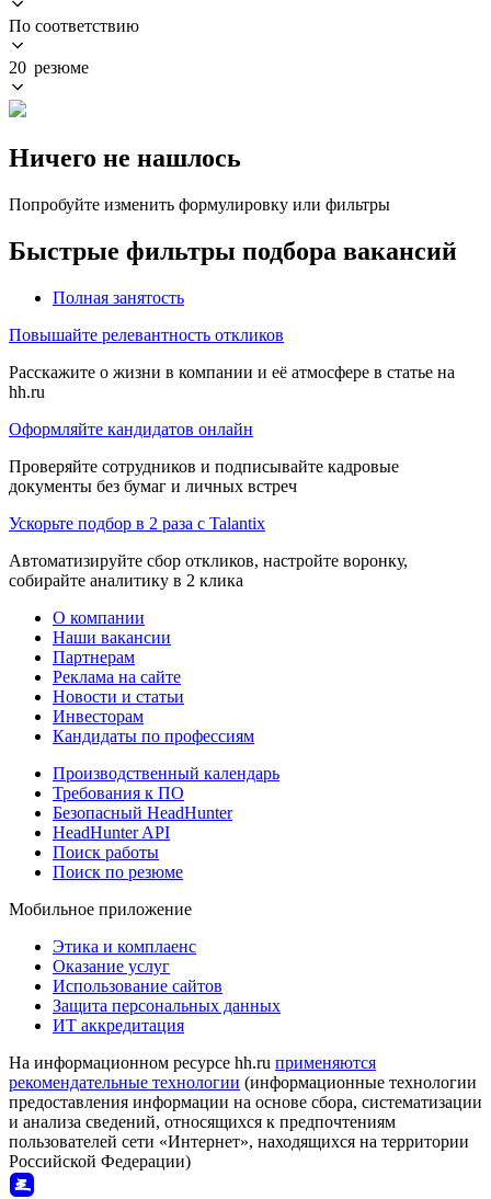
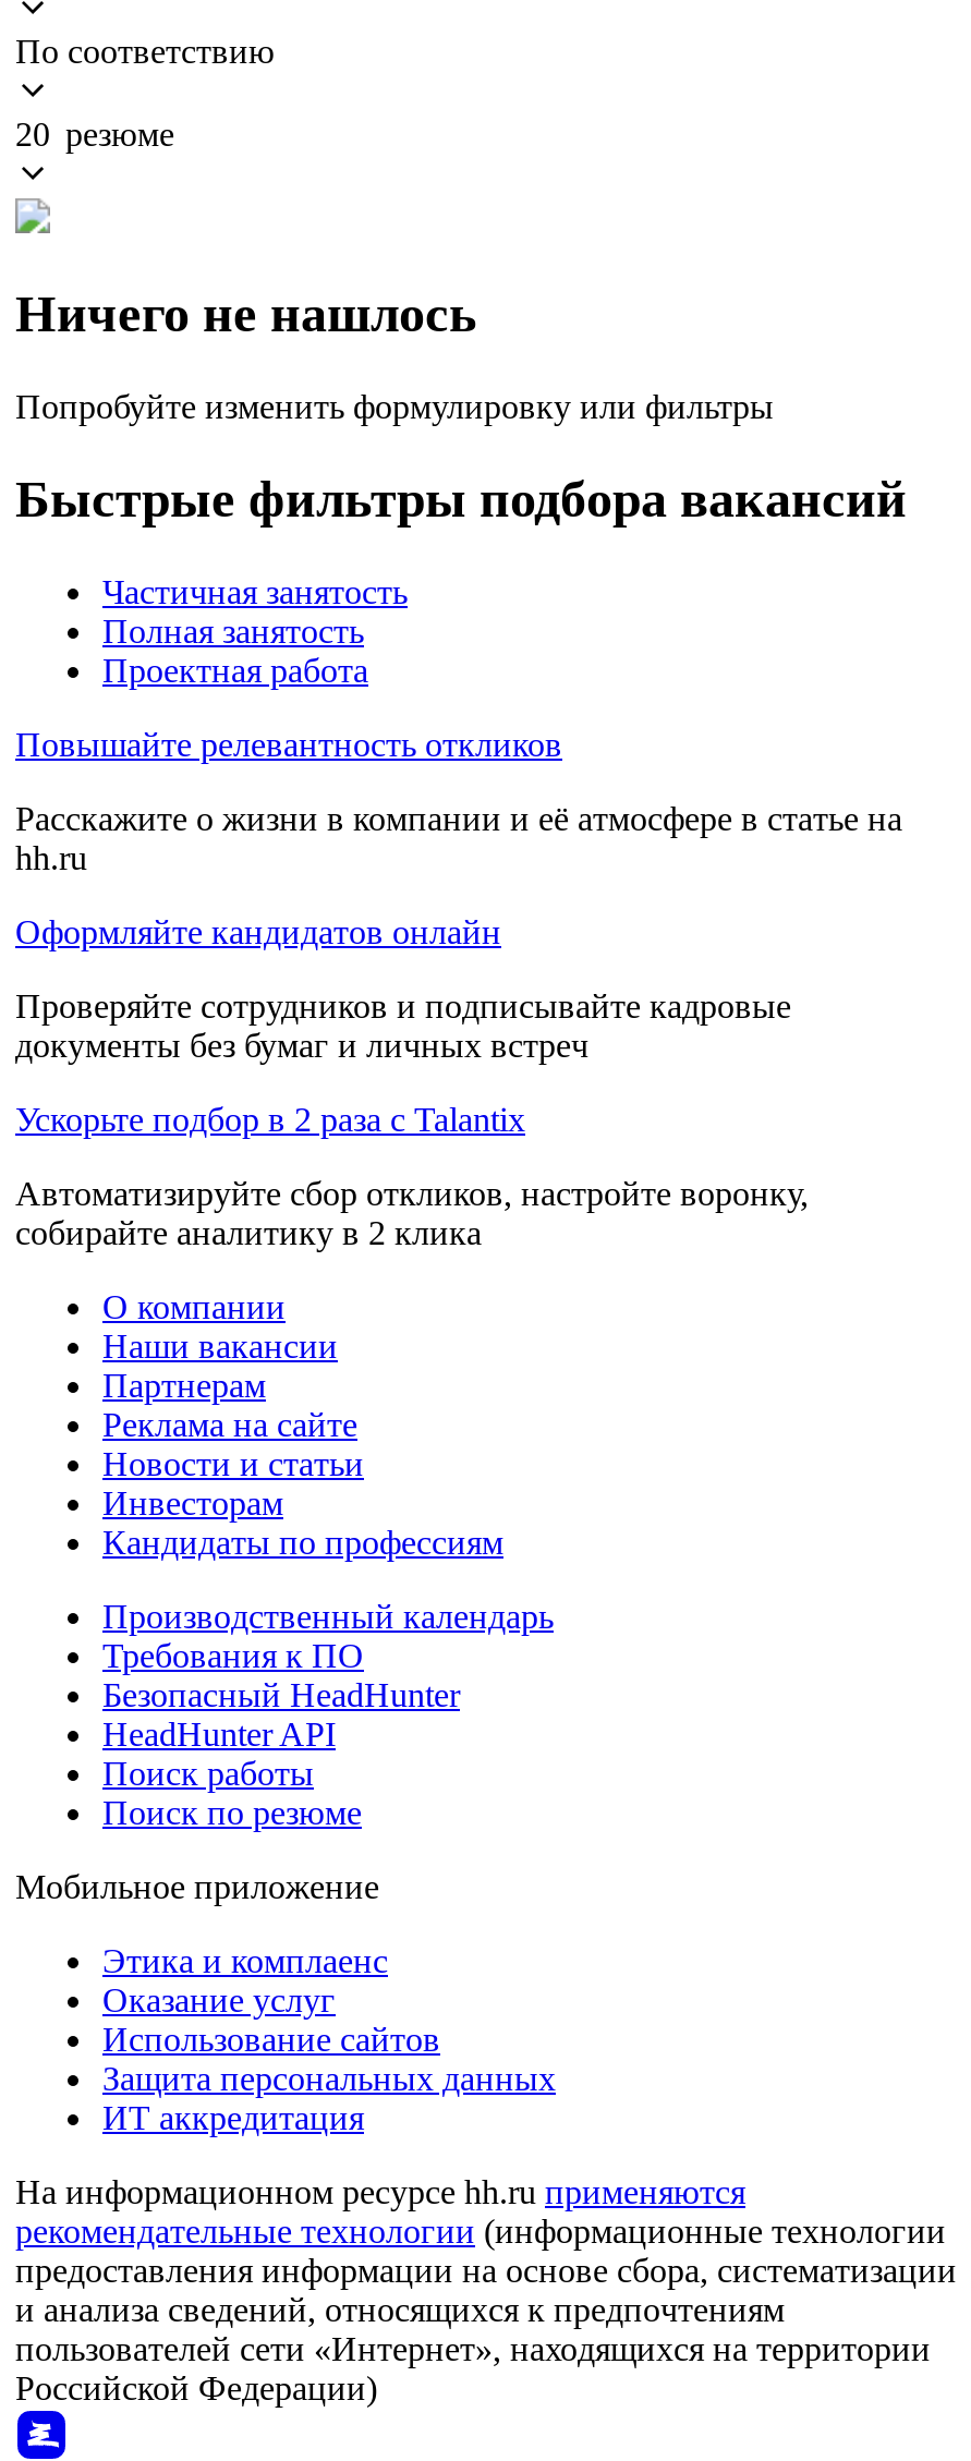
+ Частичная занятость

+ Проектная работа
